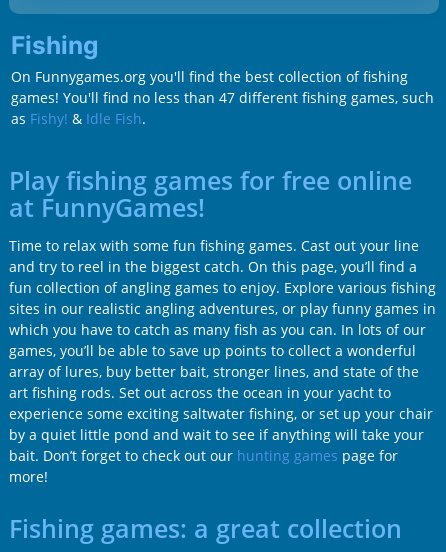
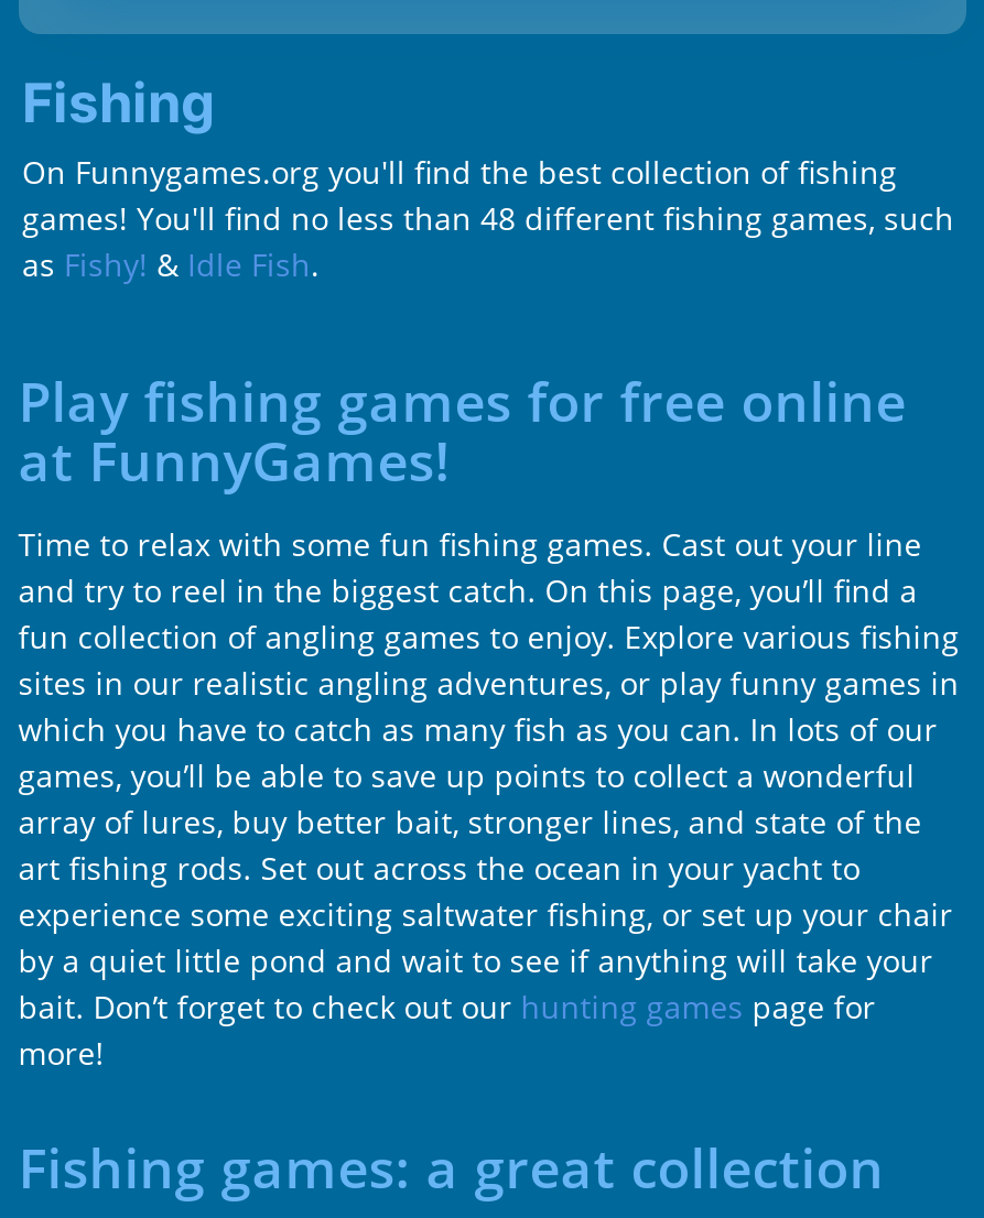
- games! You'll find no less than 47 different fishing games, such
+ games! You'll find no less than 48 different fishing games, such
